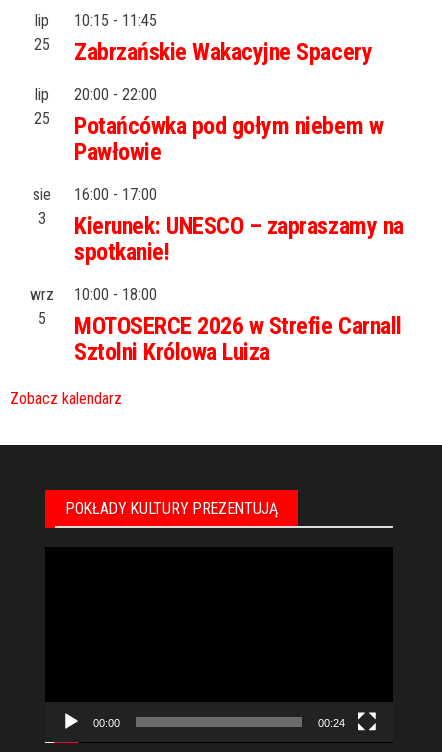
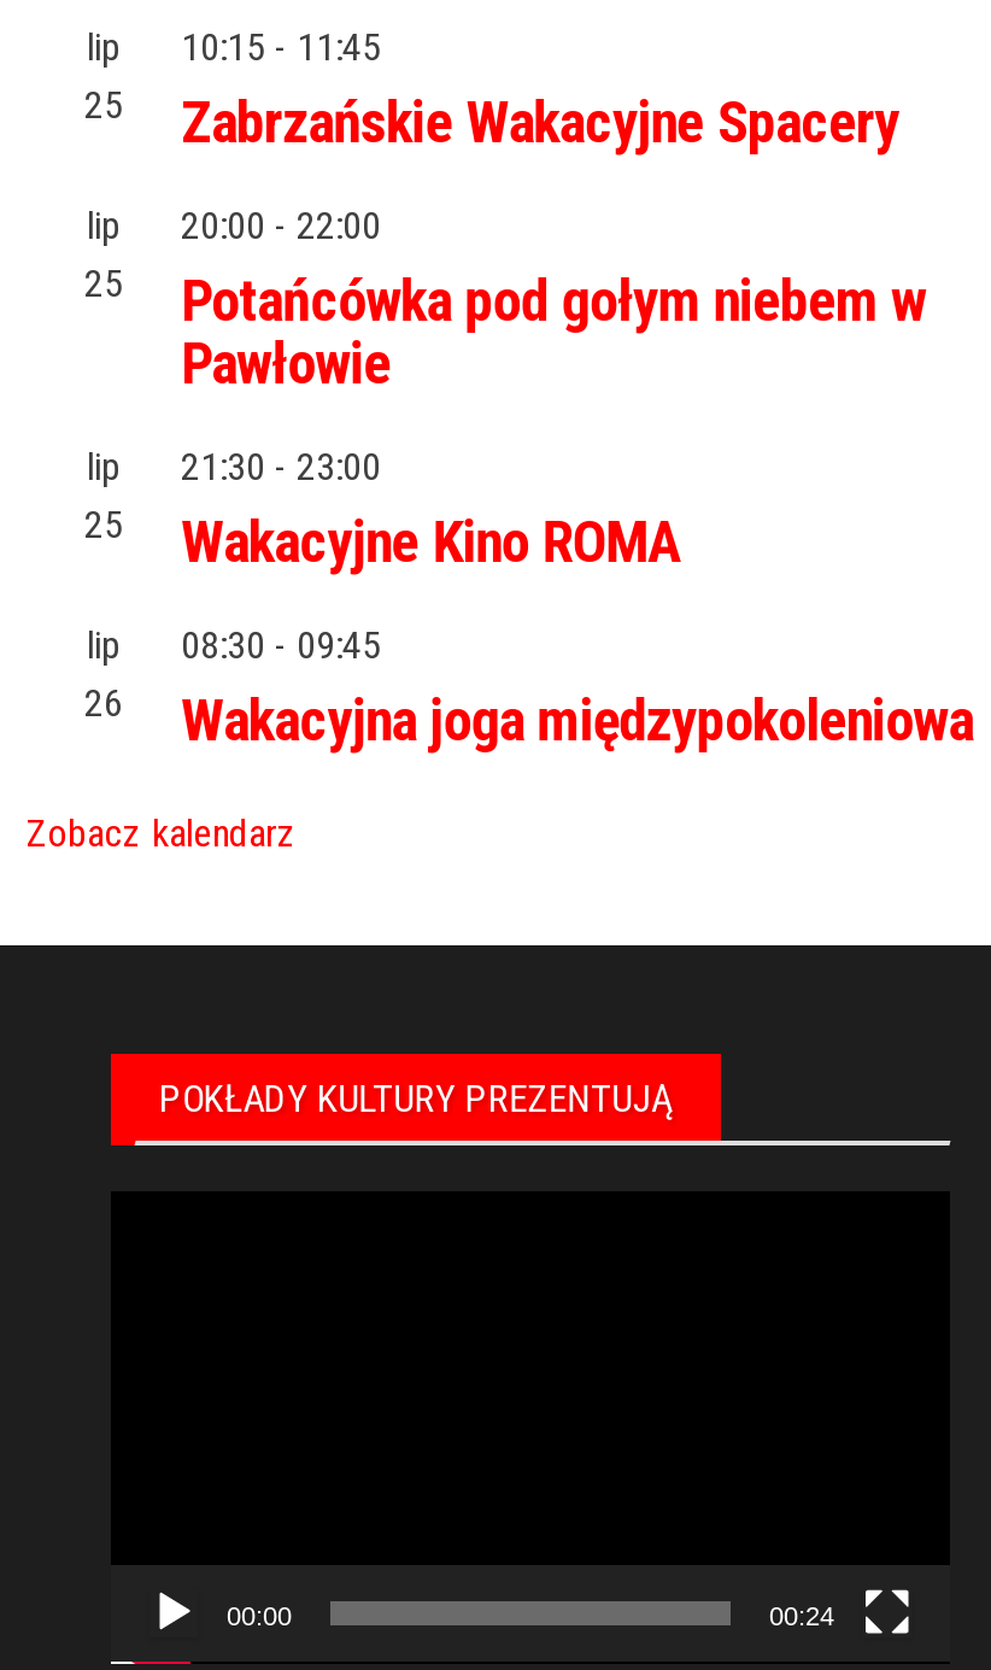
- sie
- 3
+ lip
+ 25

- 16:00 - 17:00
- Kierunek: UNESCO – zapraszamy na
- spotkanie!
+ 21:30 - 23:00
+ Wakacyjne Kino ROMA

- wrz
- 5
+ lip
+ 26

- 10:00 - 18:00
- MOTOSERCE 2026 w Strefie Carnall
- Sztolni Królowa Luiza
+ 08:30 - 09:45
+ Wakacyjna joga międzypokoleniowa
